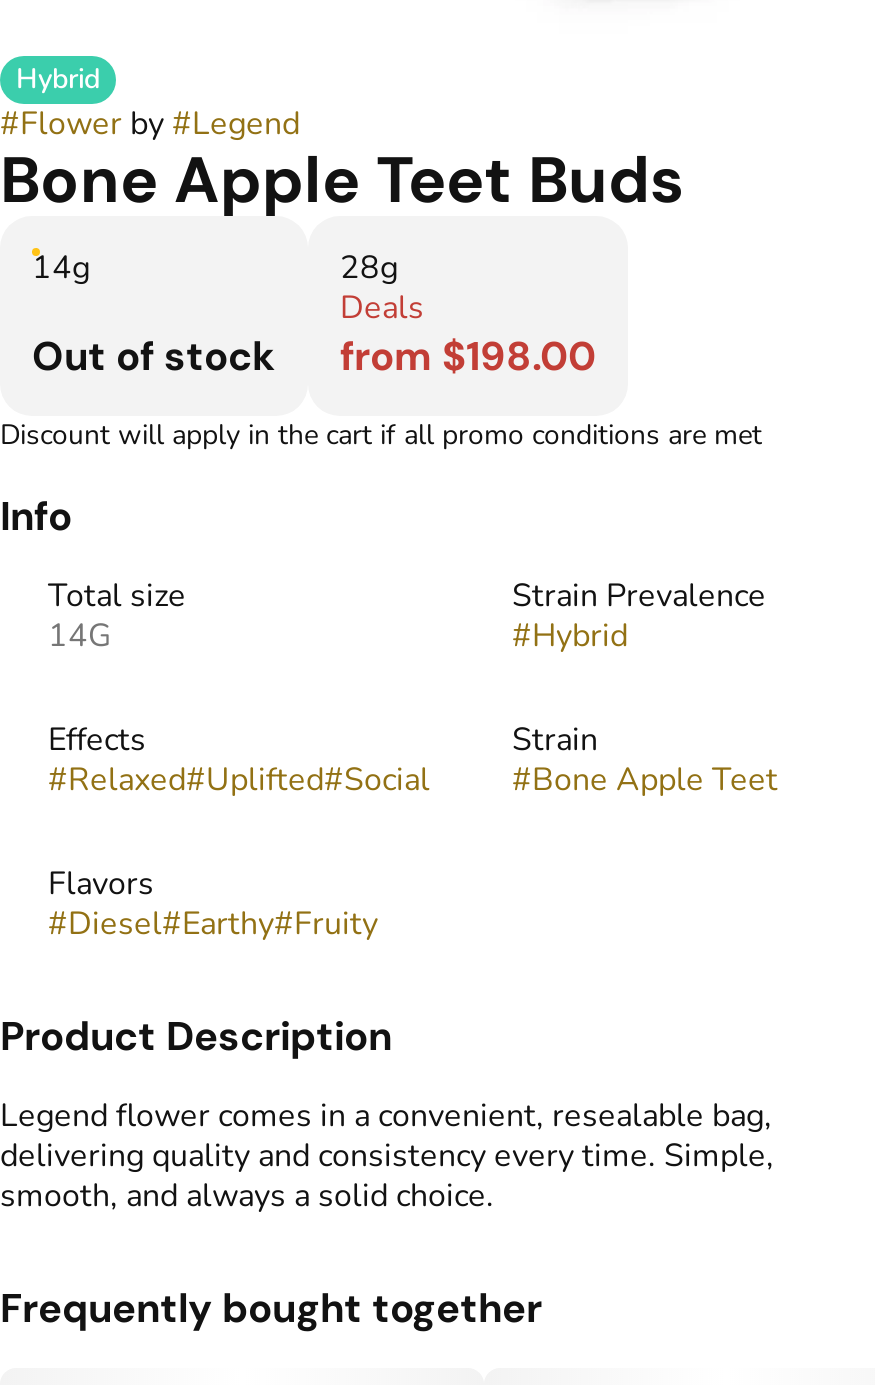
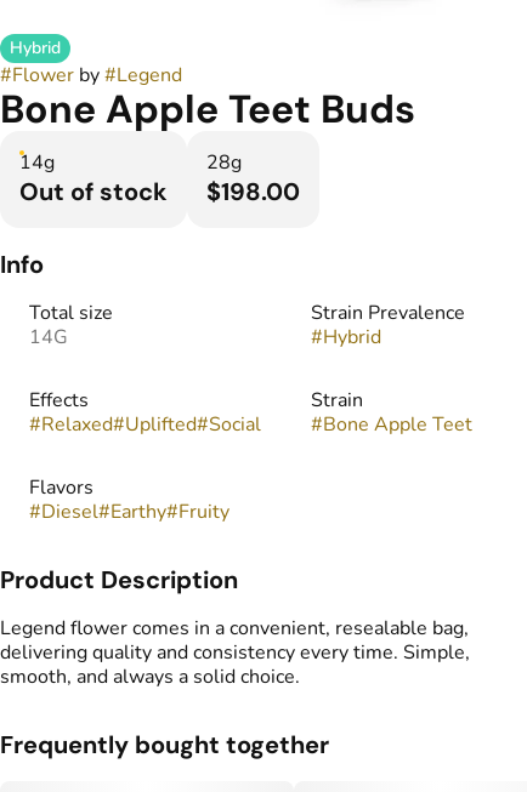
- Deals
- from $198.00
- Discount will apply in the cart if all promo conditions are met
+ $198.00
